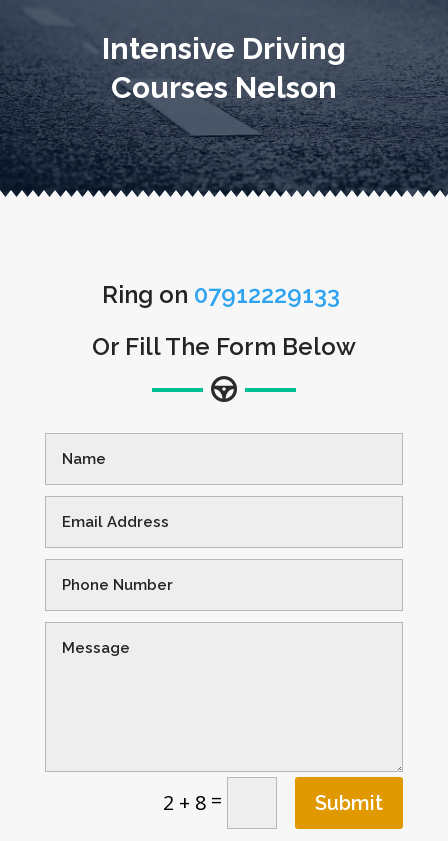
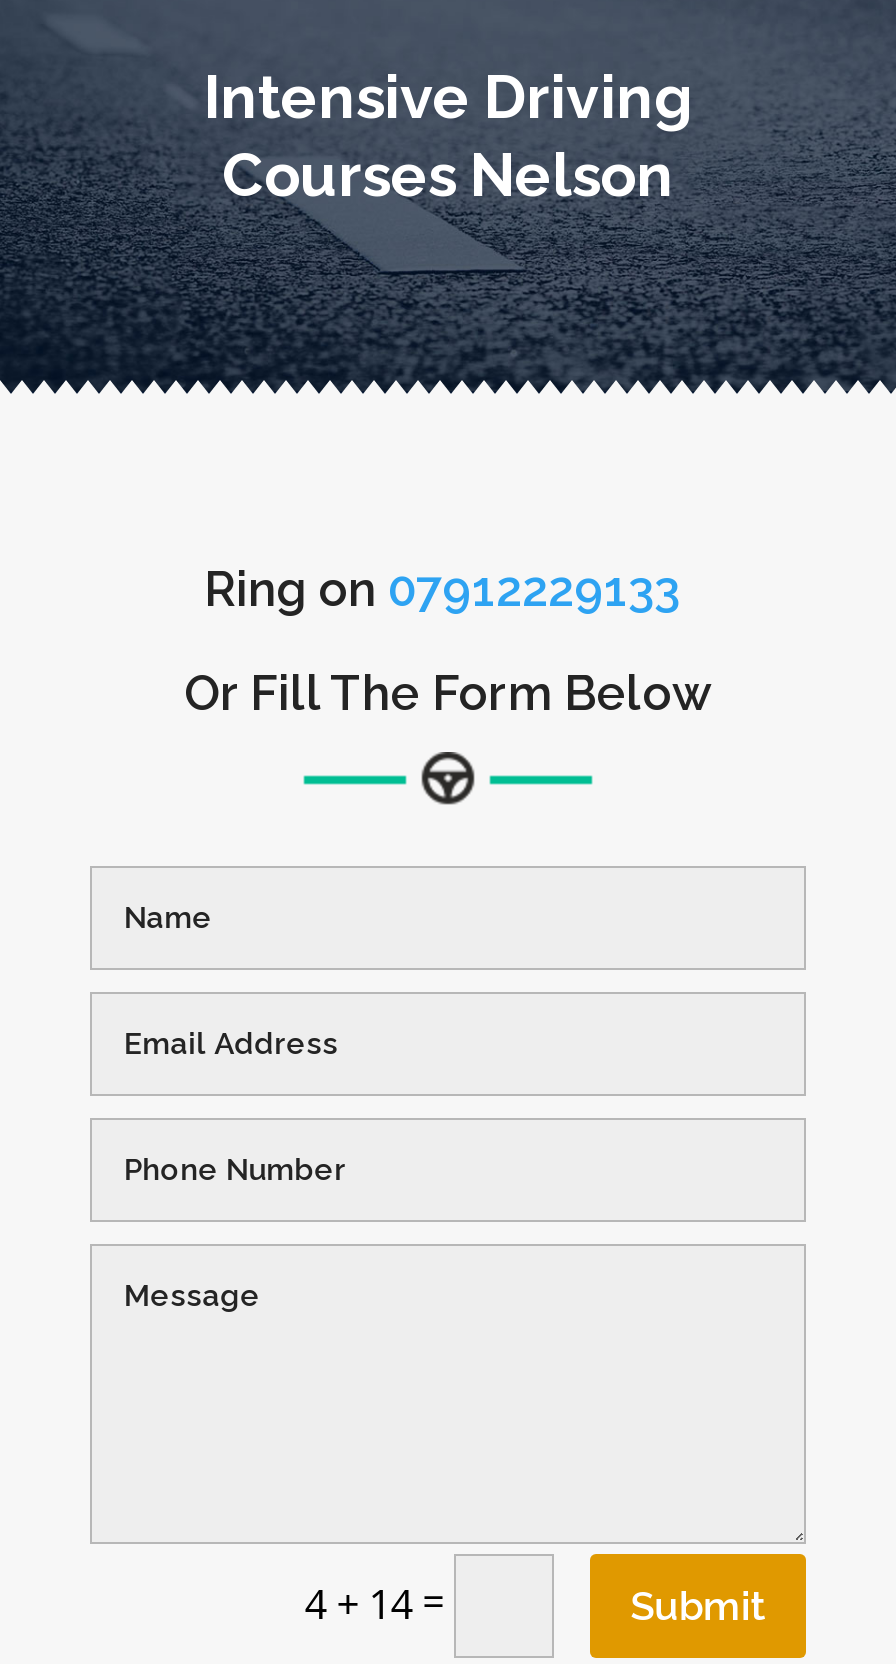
- 2 + 8 =
+ 4 + 14 =
